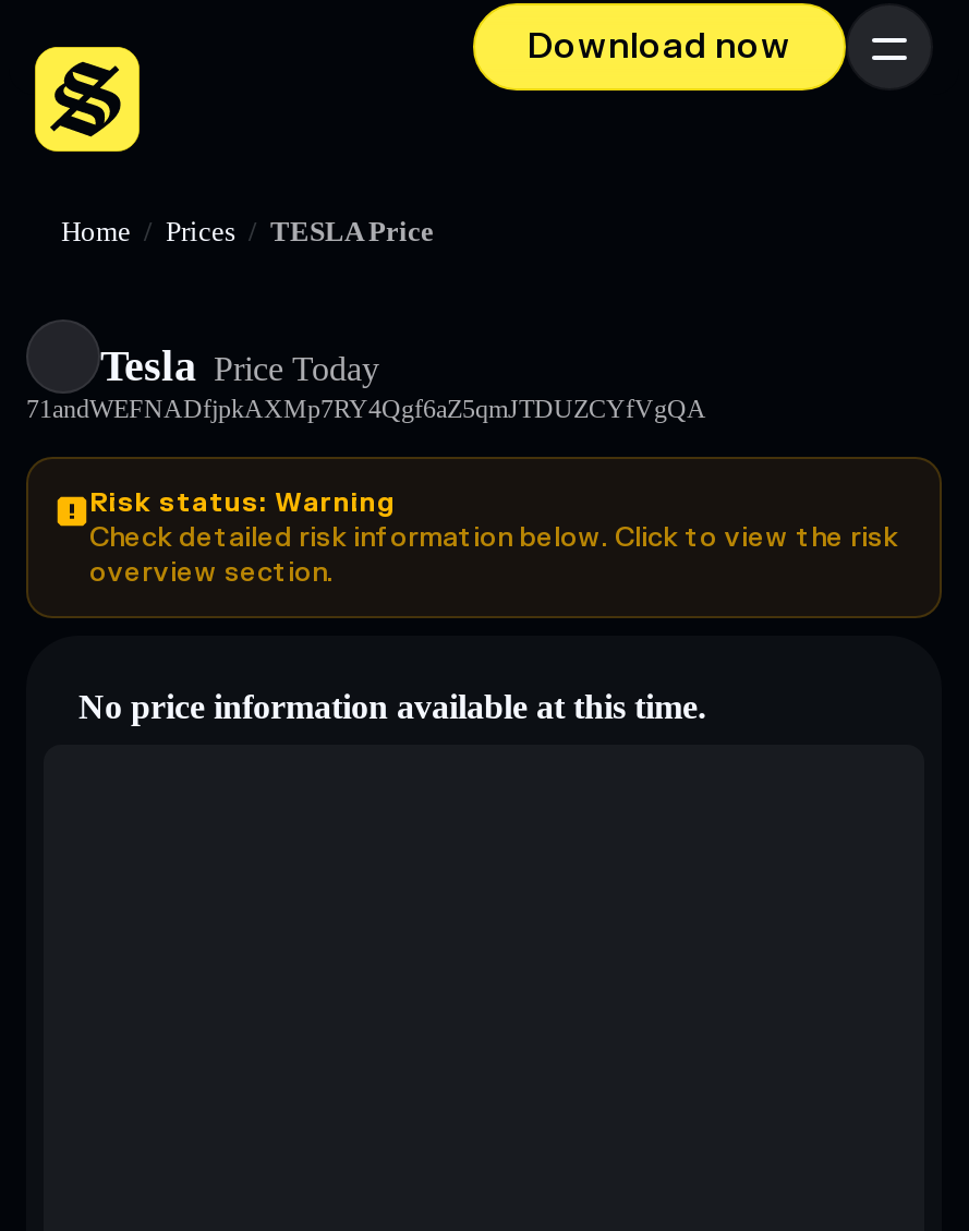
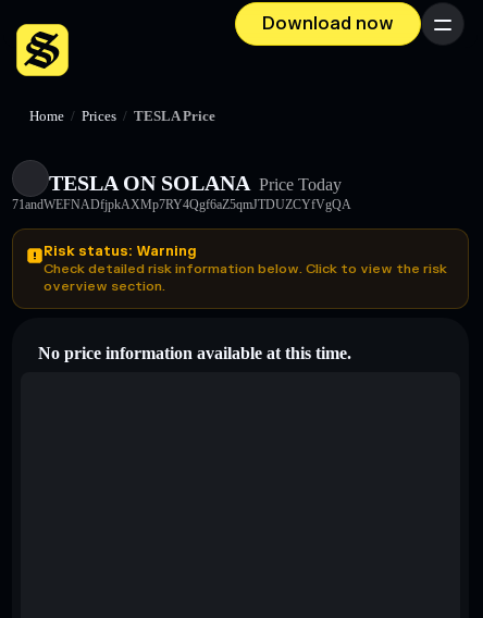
- Tesla Price Today
+ TESLA ON SOLANA Price Today
